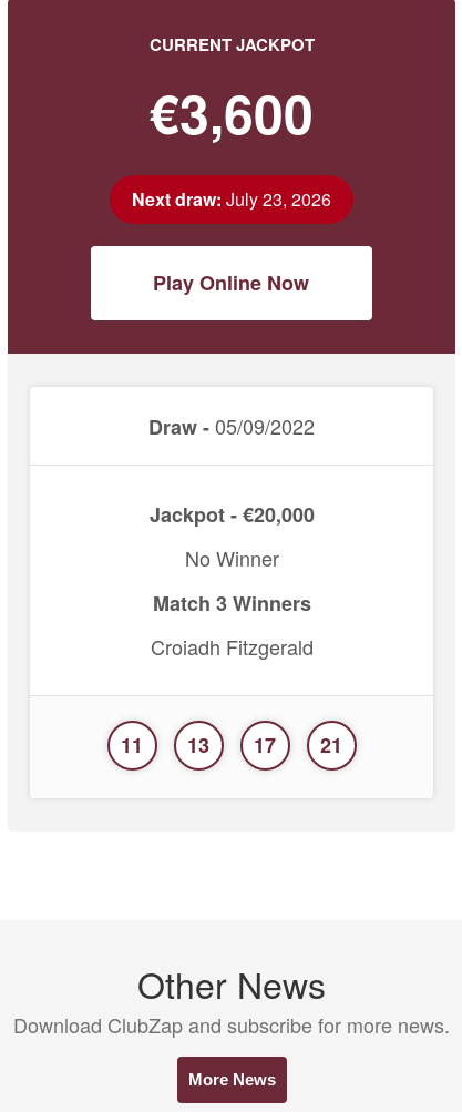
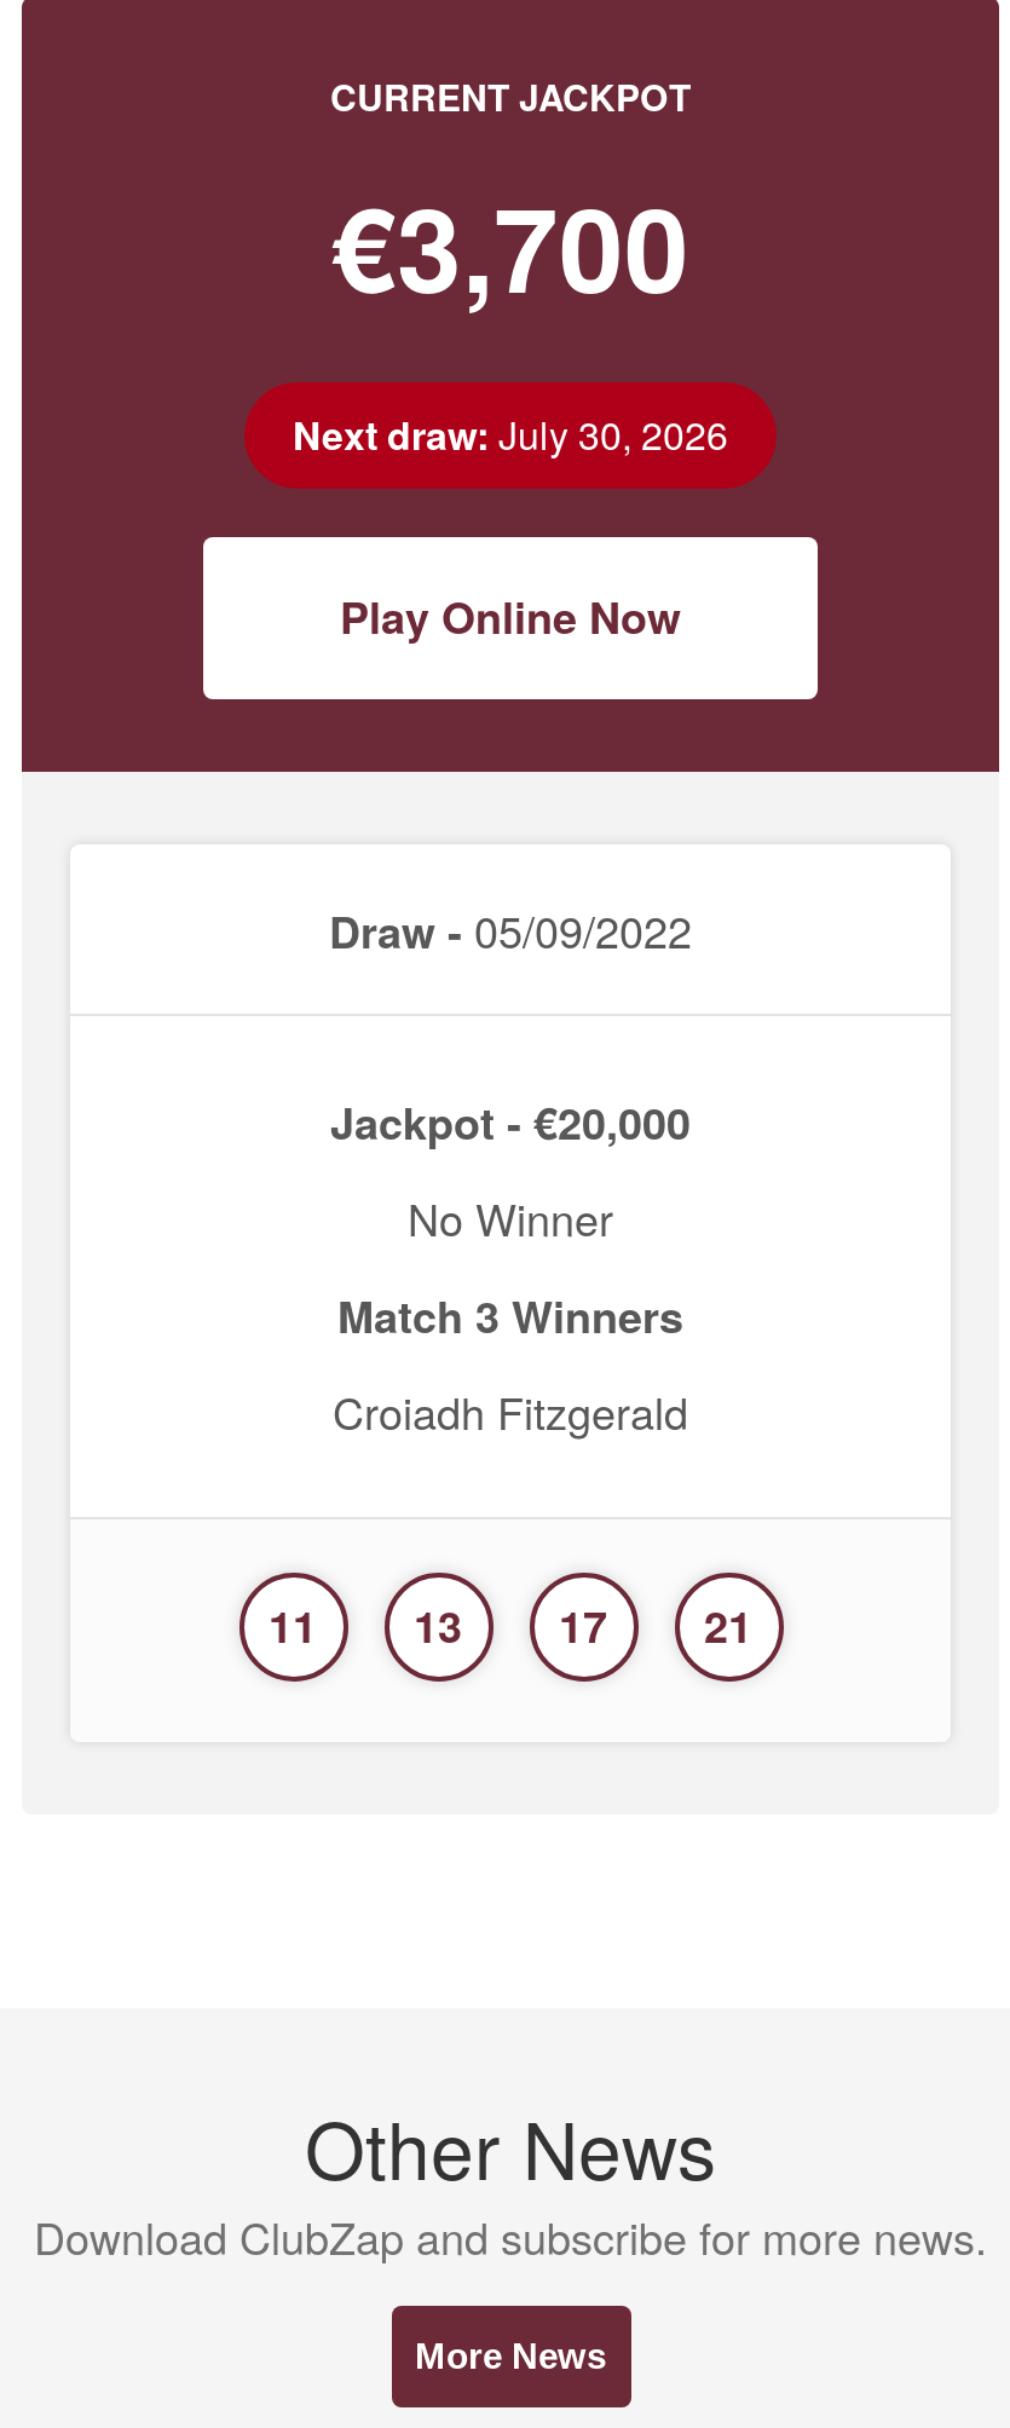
- €3,600
+ €3,700

- Next draw: July 23, 2026
+ Next draw: July 30, 2026
